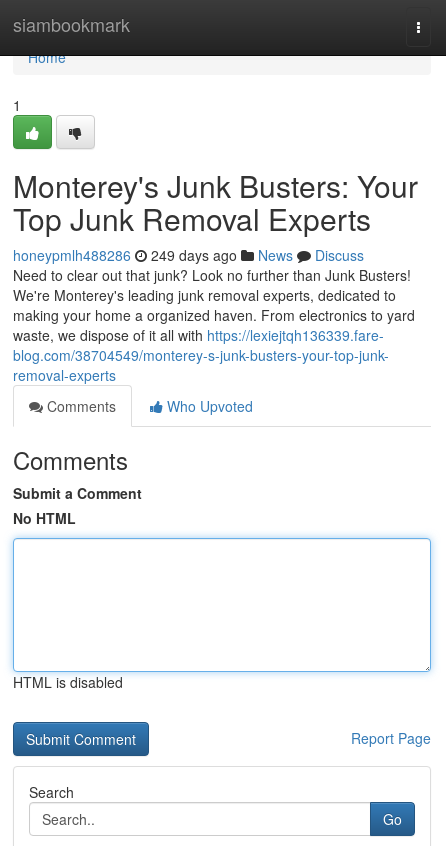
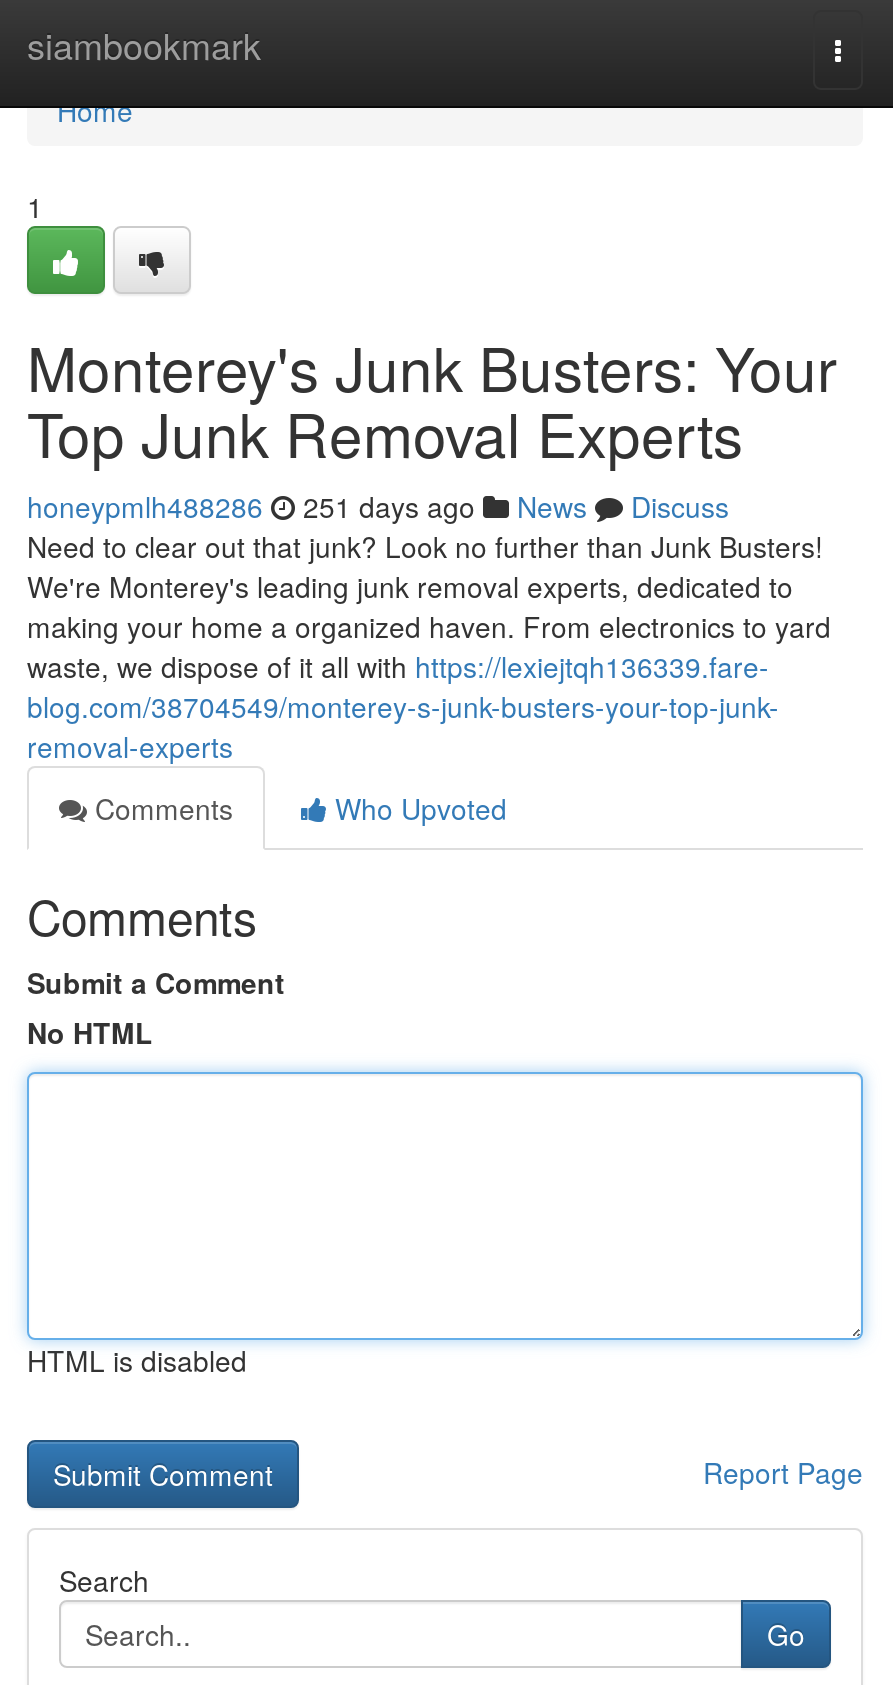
- honeypmlh488286 249 days ago News Discuss
+ honeypmlh488286 251 days ago News Discuss
